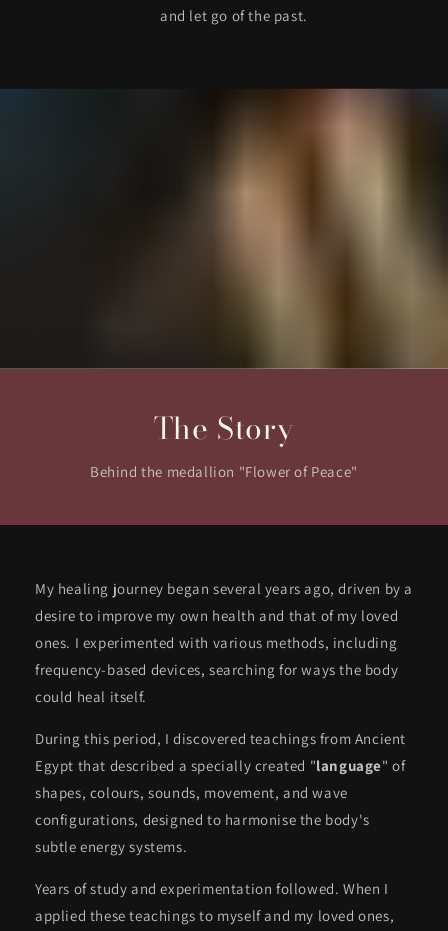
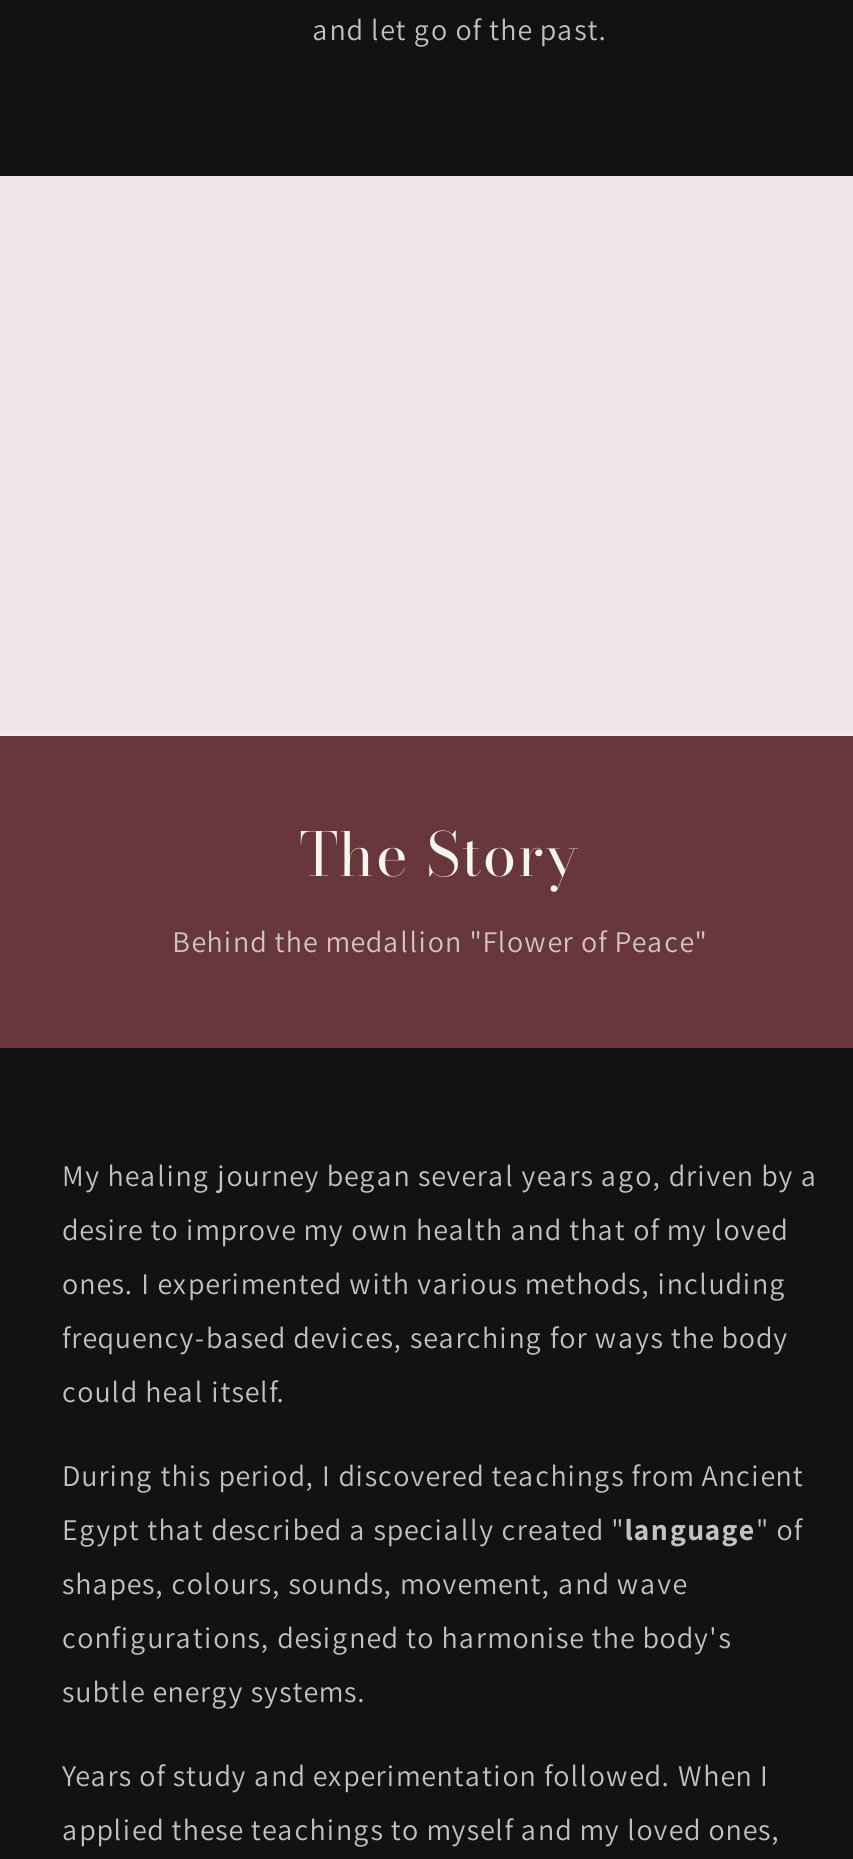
- [image]
